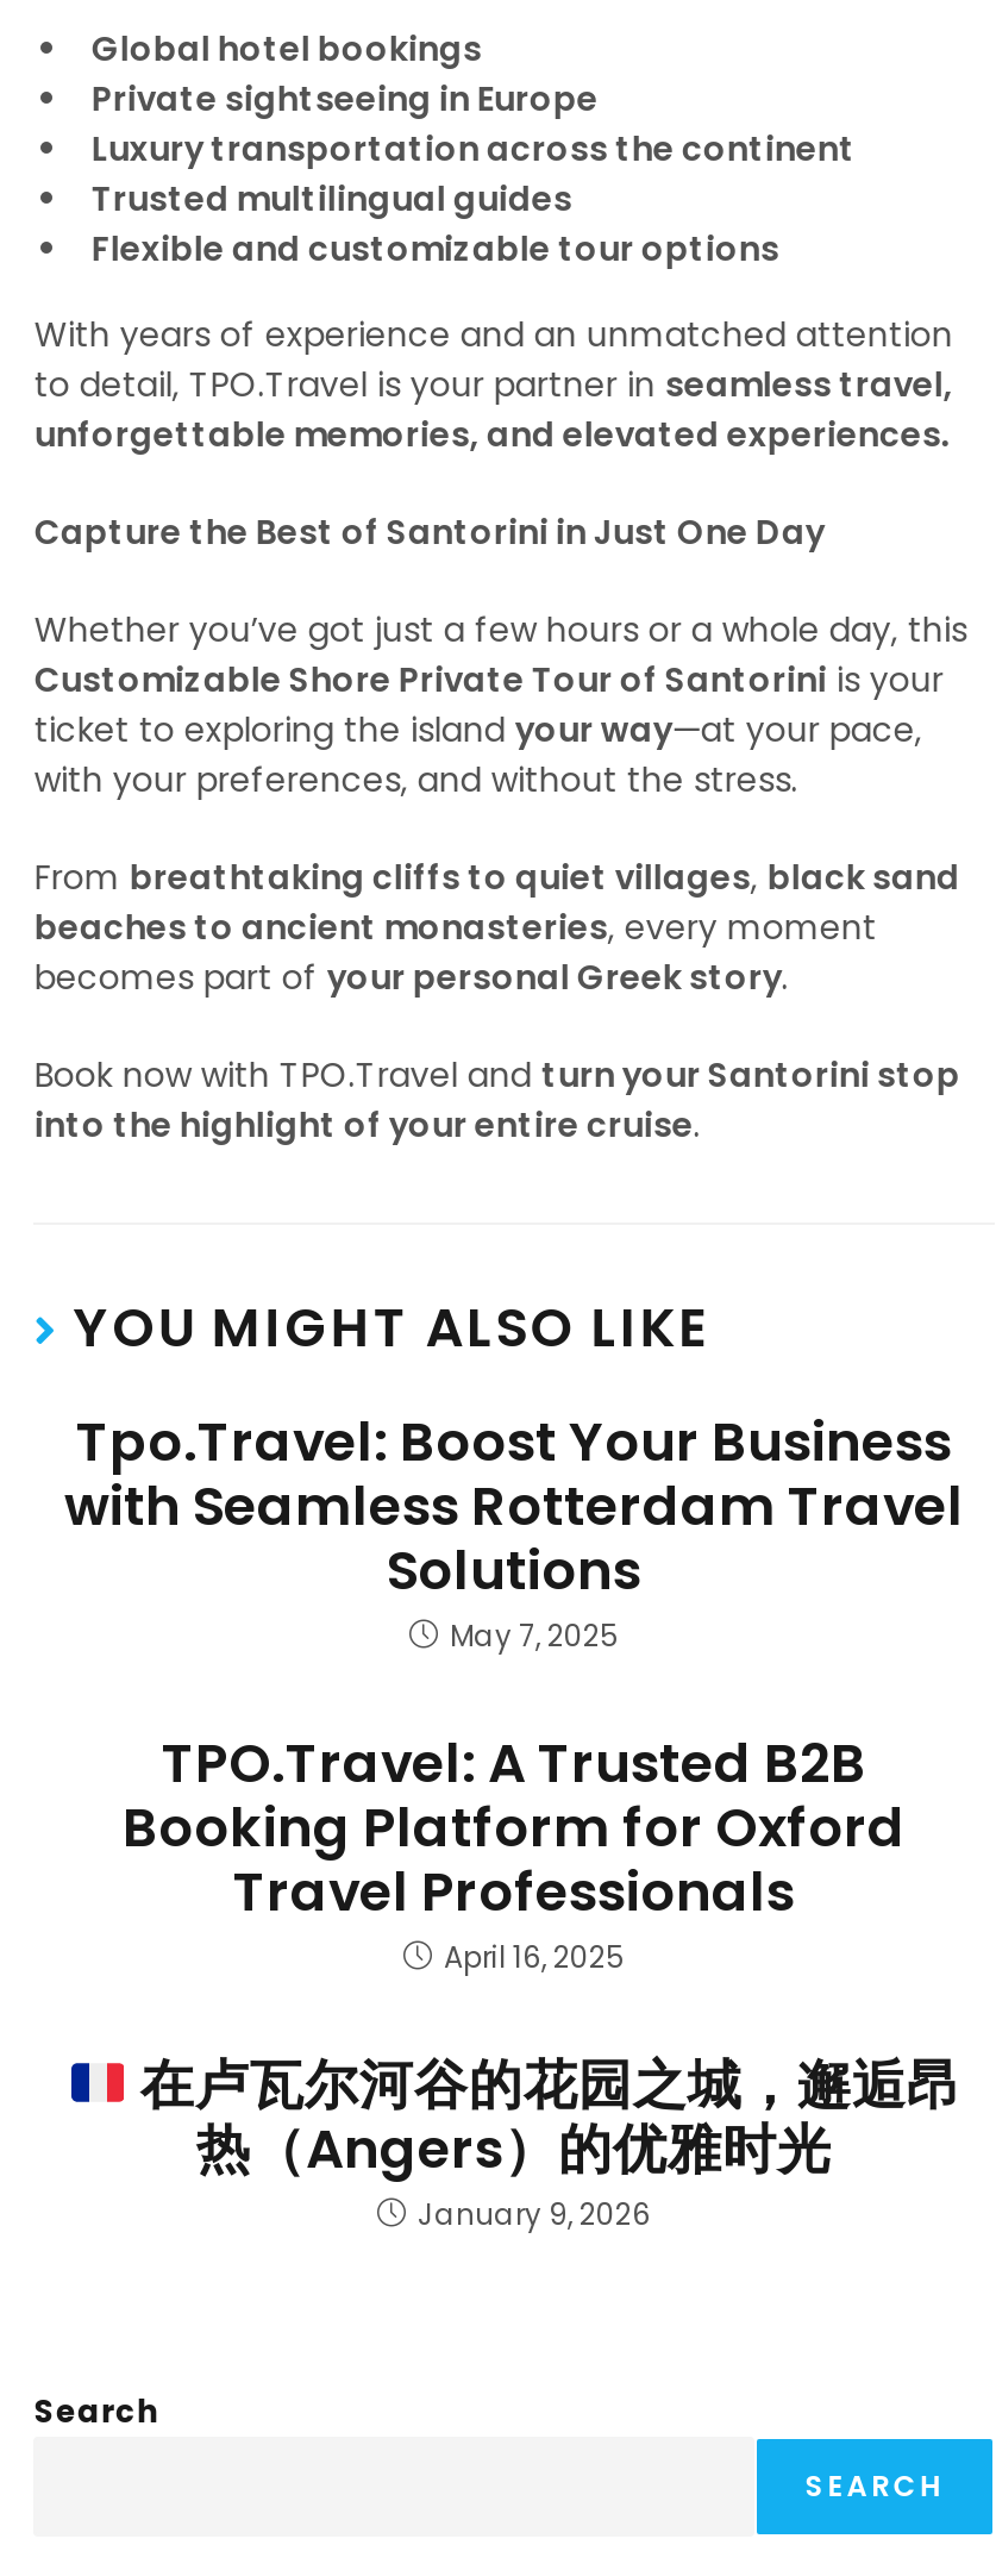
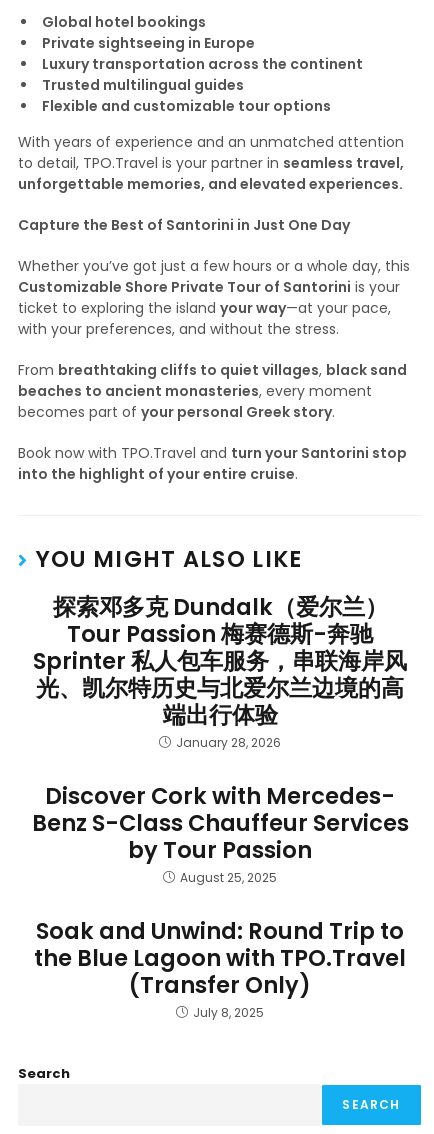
- Tpo.Travel: Boost Your Business
- with Seamless Rotterdam Travel
- Solutions
- May 7, 2025
+ 探索邓多克 Dundalk（爱尔兰）
+ Tour Passion 梅赛德斯-奔驰
+ Sprinter 私人包车服务，串联海岸风
+ 光、凯尔特历史与北爱尔兰边境的高
+ 端出行体验
+ January 28, 2026

- TPO.Travel: A Trusted B2B
- Booking Platform for Oxford
- Travel Professionals
- April 16, 2025
+ Discover Cork with Mercedes-
+ Benz S-Class Chauffeur Services
+ by Tour Passion
+ August 25, 2025

- 在卢瓦尔河谷的花园之城，邂逅昂
- 热（Angers）的优雅时光
- January 9, 2026
+ Soak and Unwind: Round Trip to
+ the Blue Lagoon with TPO.Travel
+ (Transfer Only)
+ July 8, 2025
